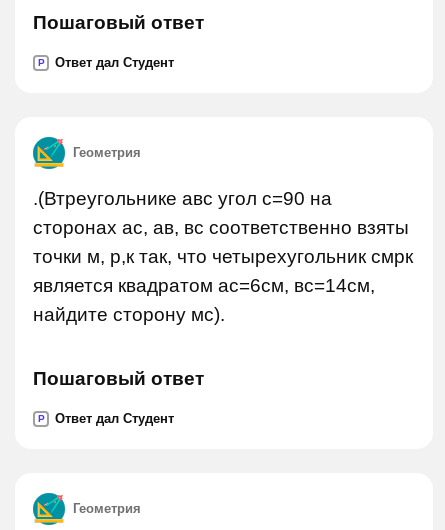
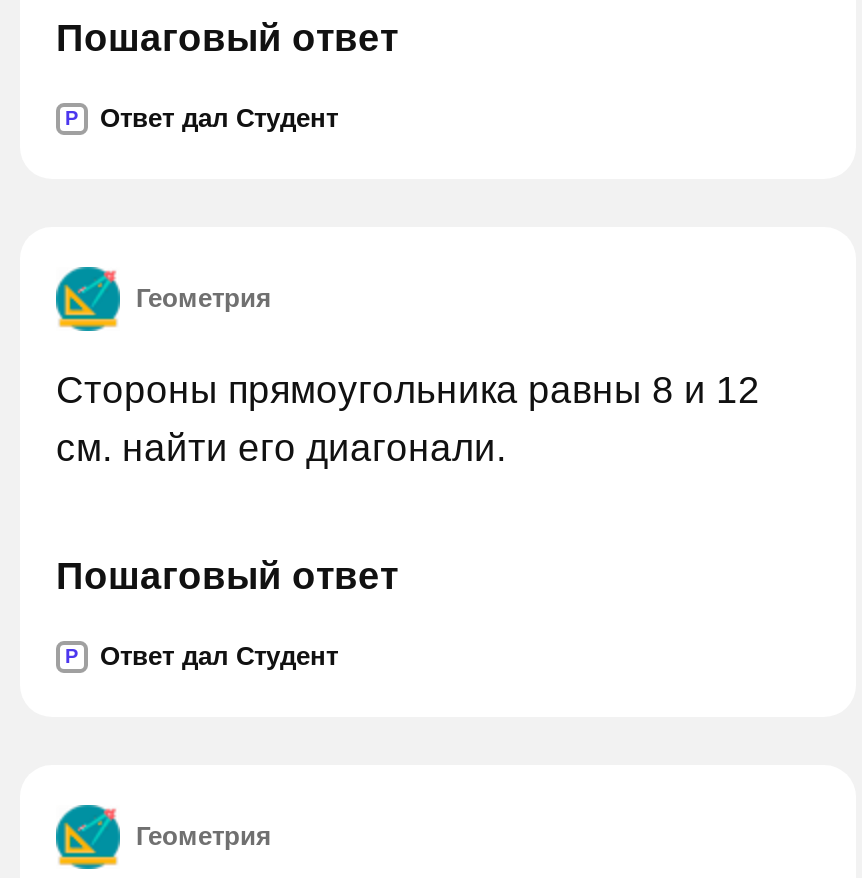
- .(Втреугольнике авс угол с=90 на
- сторонах ас, ав, вс соответственно взяты
- точки м, р,к так, что четырехугольник смрк
- является квадратом ас=6см, вс=14см,
- найдите сторону мс).
+ Стороны прямоугольника равны 8 и 12
+ см. найти его диагонали.
